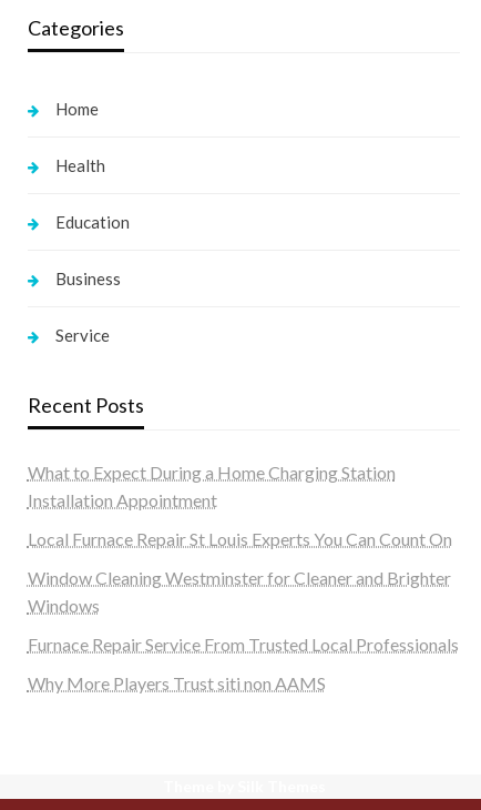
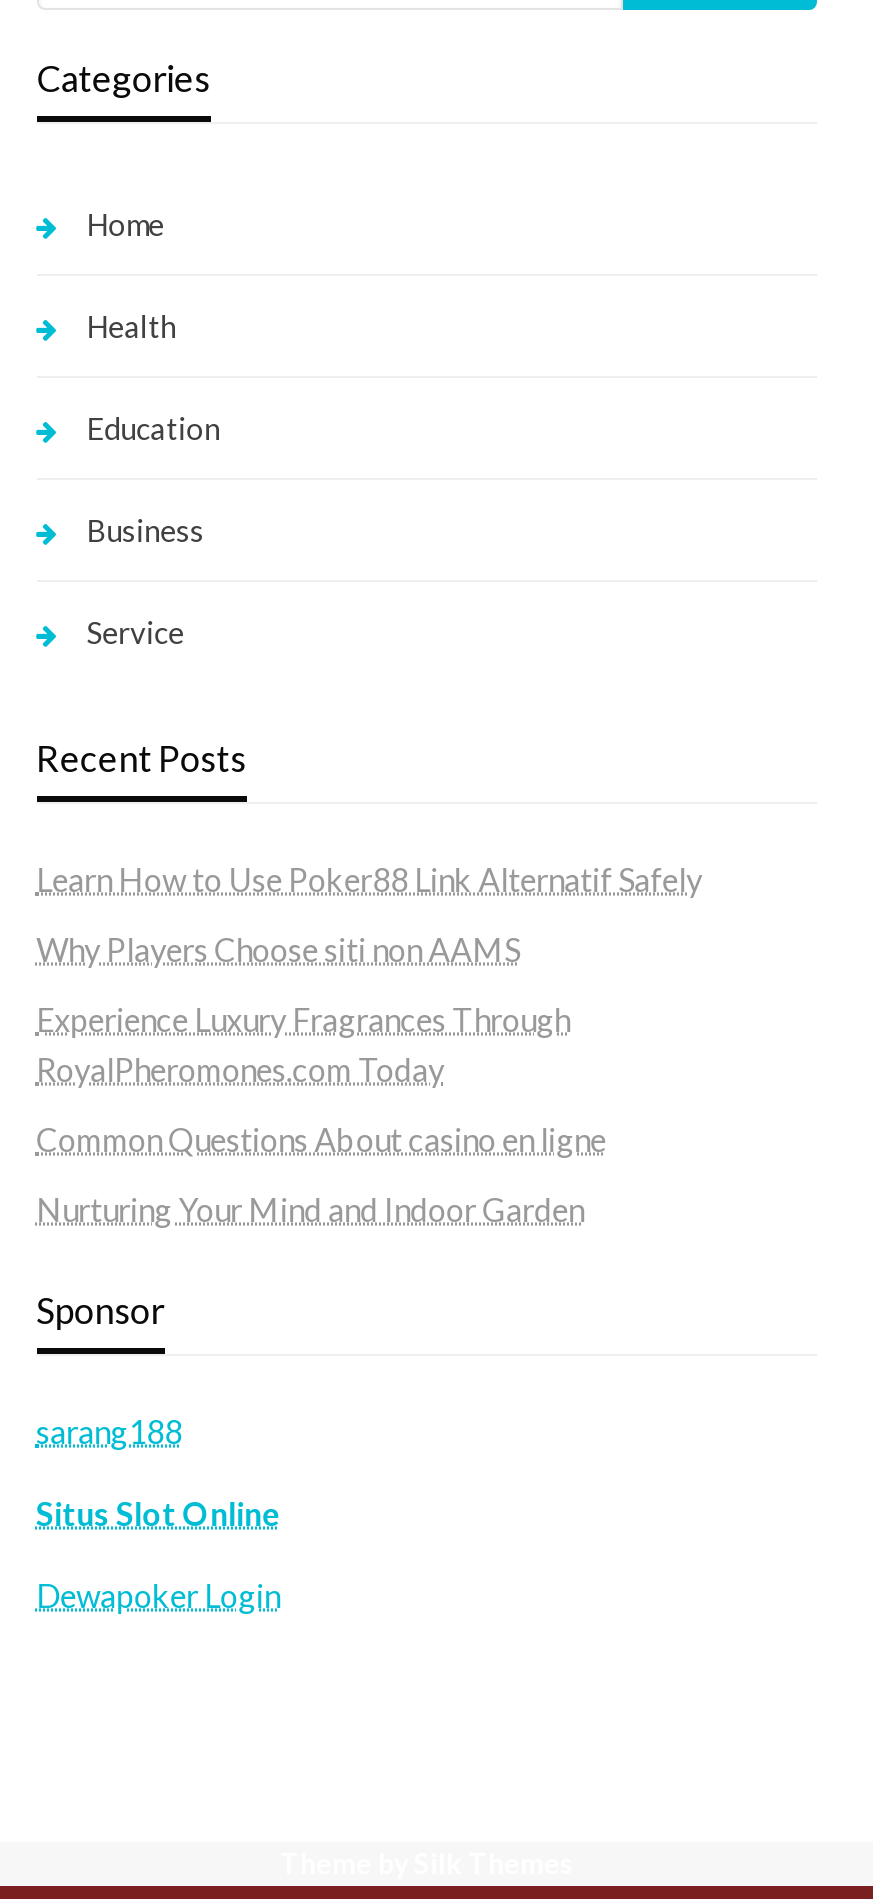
- What to Expect During a Home Charging Station
- Installation Appointment
- Local Furnace Repair St Louis Experts You Can Count On
- Window Cleaning Westminster for Cleaner and Brighter
- Windows
- Furnace Repair Service From Trusted Local Professionals
- Why More Players Trust siti non AAMS
+ Learn How to Use Poker88 Link Alternatif Safely
+ Why Players Choose siti non AAMS
+ Experience Luxury Fragrances Through
+ RoyalPheromones.com Today
+ Common Questions About casino en ligne
+ Nurturing Your Mind and Indoor Garden
+ Sponsor
+ sarang188
+ Situs Slot Online
+ Dewapoker Login
